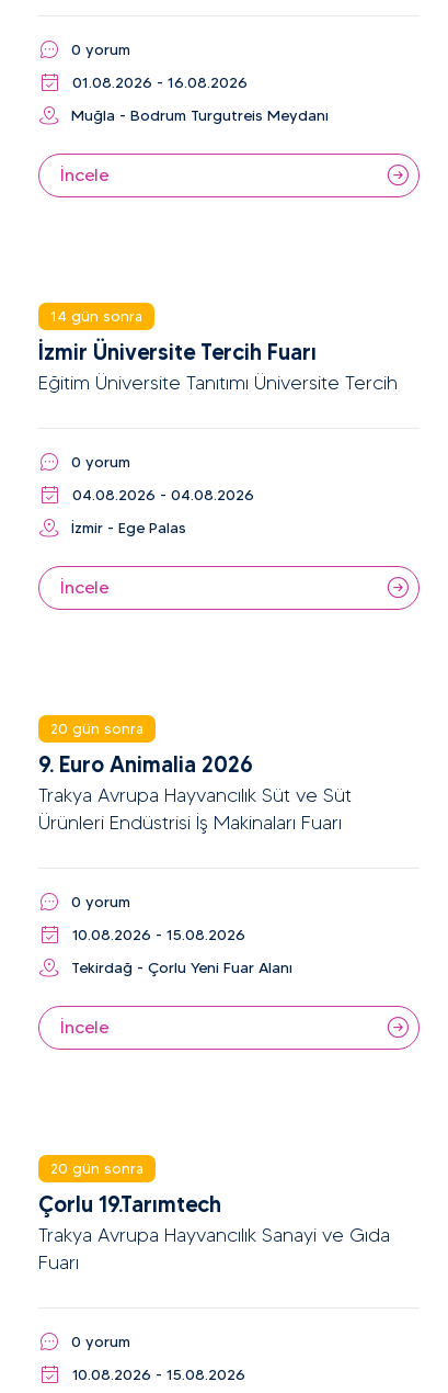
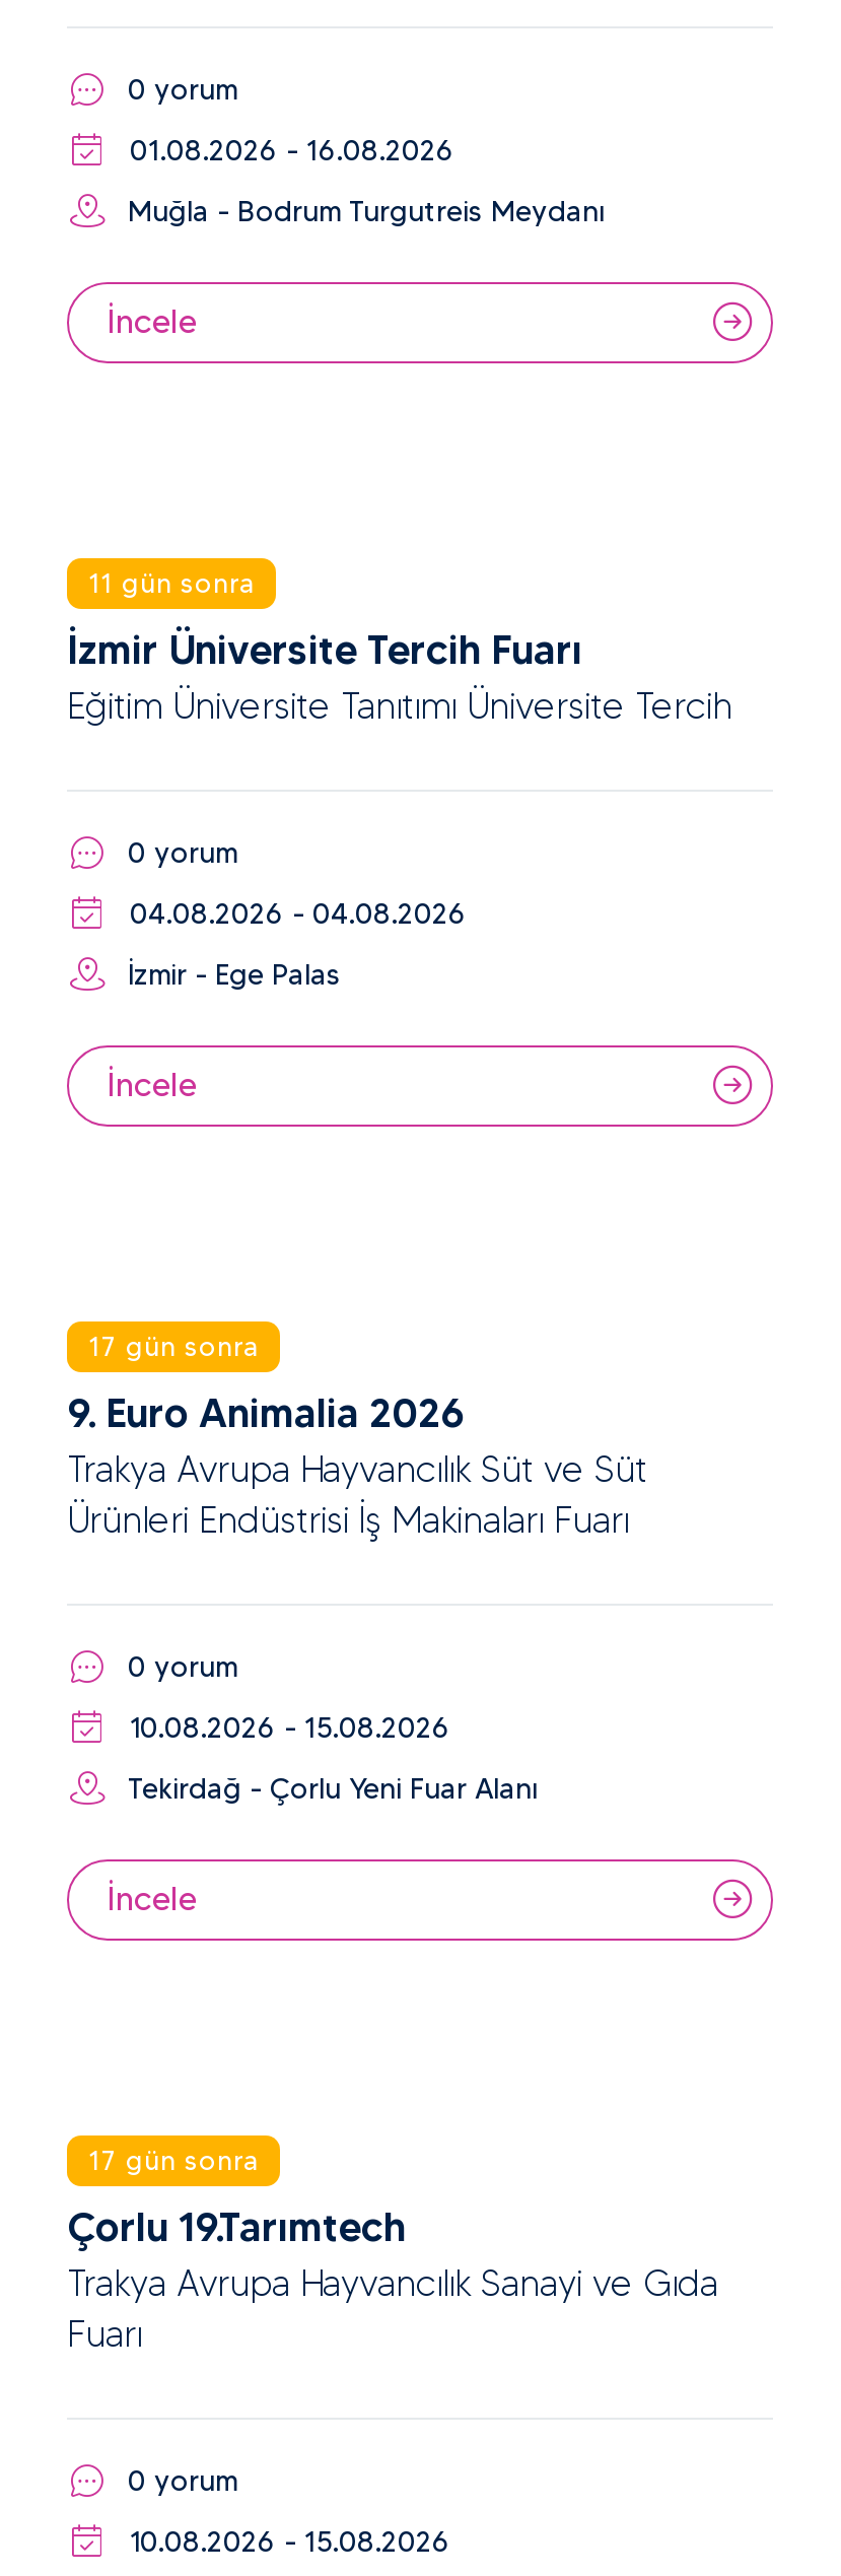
- 14 gün sonra
+ 11 gün sonra

- 20 gün sonra
+ 17 gün sonra

- 20 gün sonra
+ 17 gün sonra
